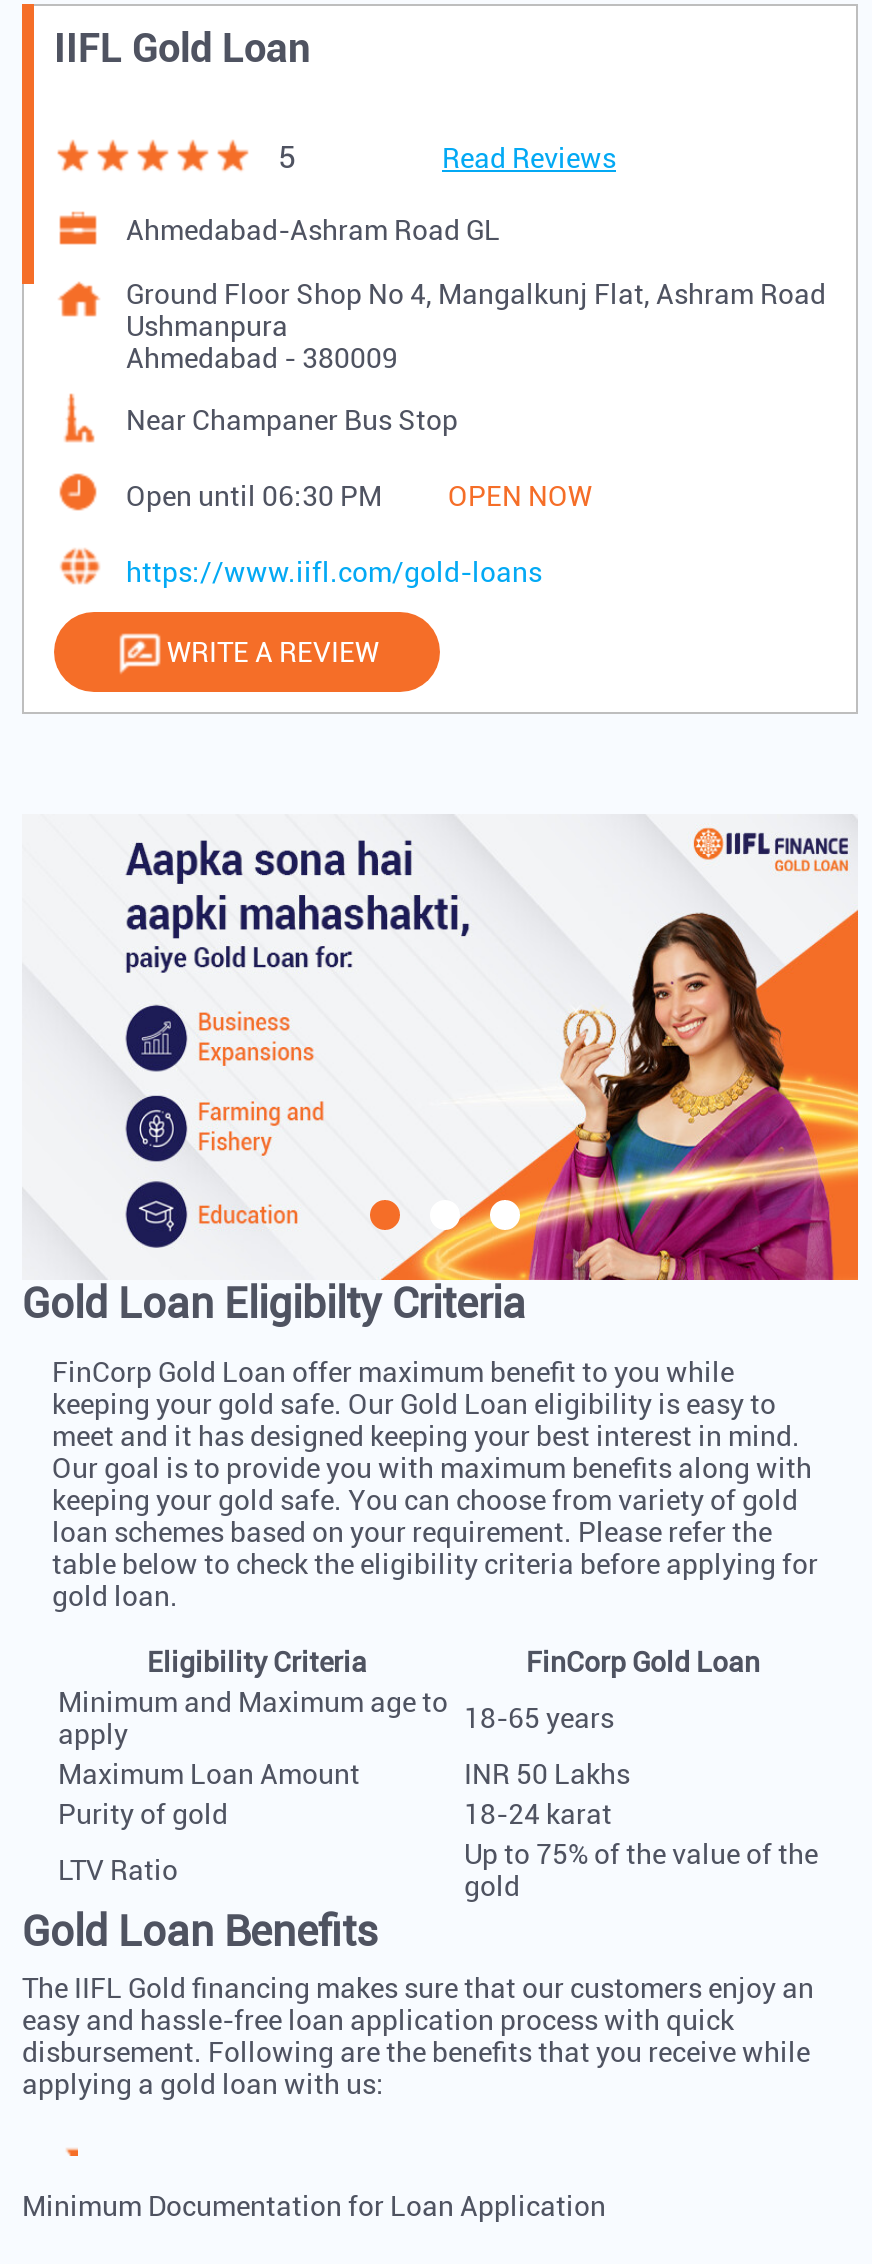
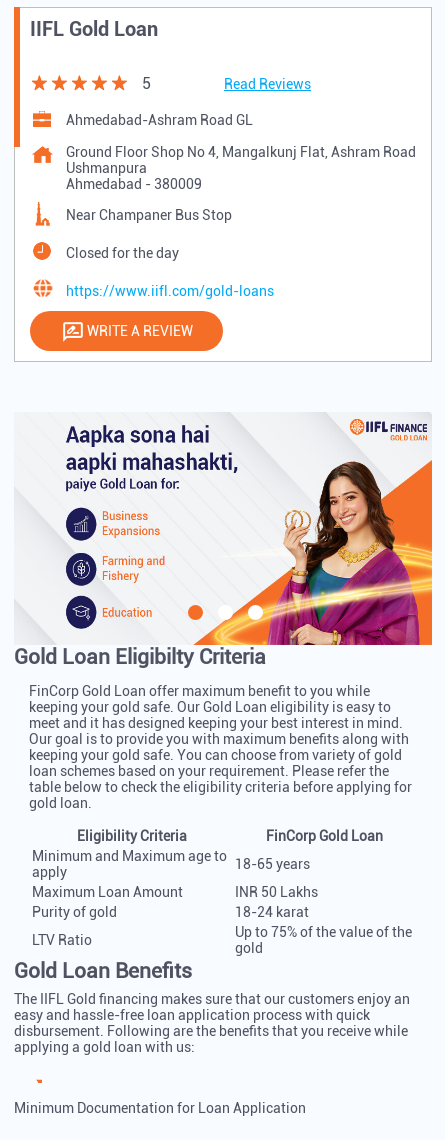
- Open until 06:30 PM
- OPEN NOW
+ Closed for the day
